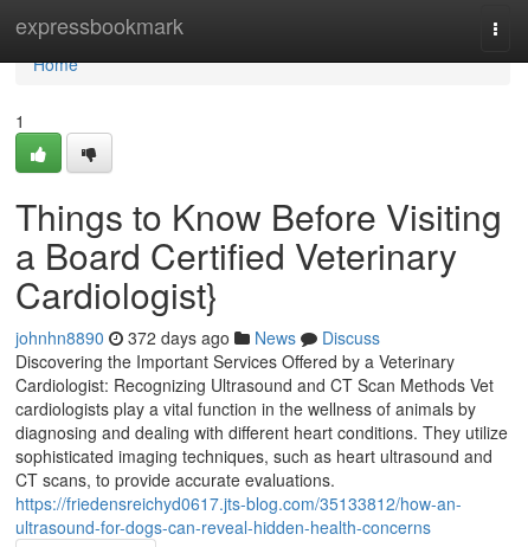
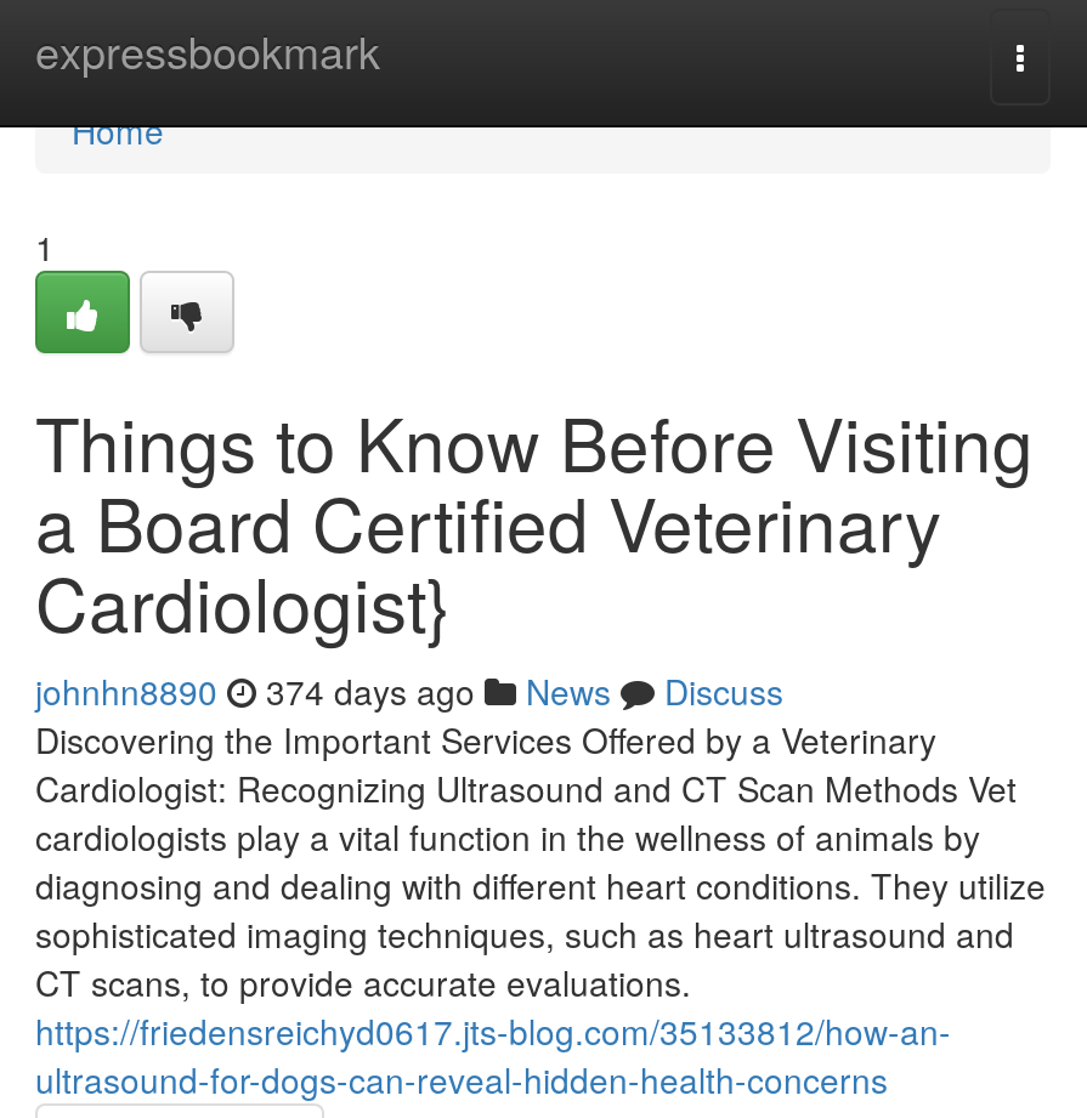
- johnhn8890 372 days ago News Discuss
+ johnhn8890 374 days ago News Discuss
